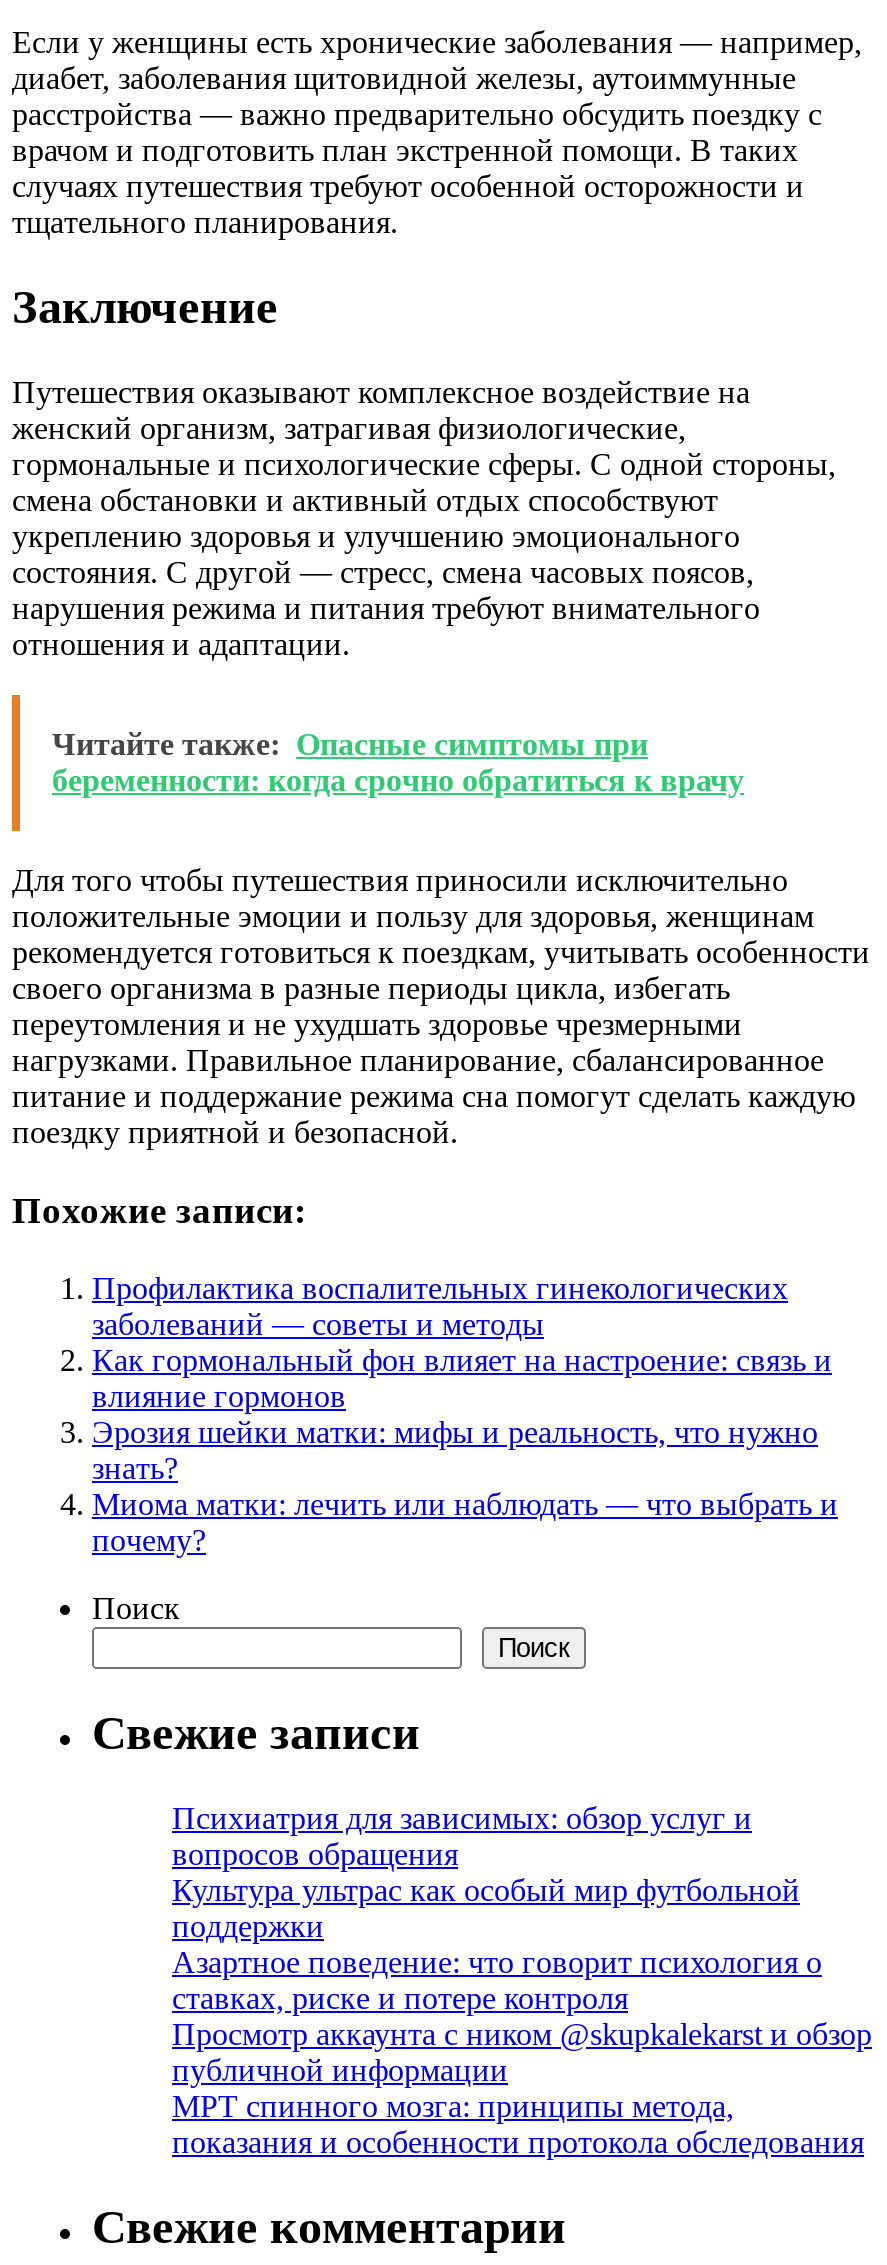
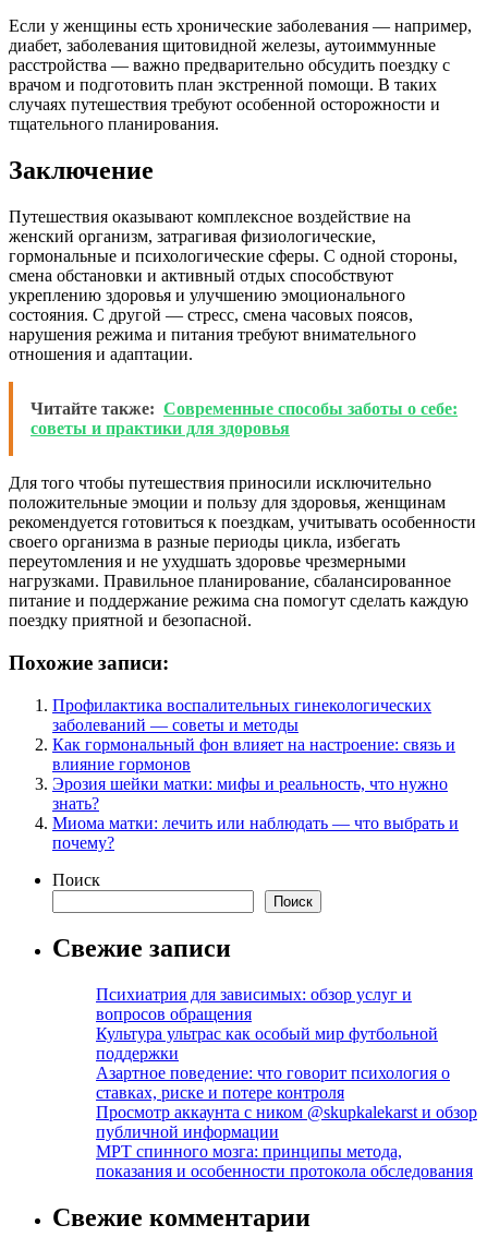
- Читайте также: Опасные симптомы при
- беременности: когда срочно обратиться к врачу
+ Читайте также: Современные способы заботы о себе:
+ советы и практики для здоровья
